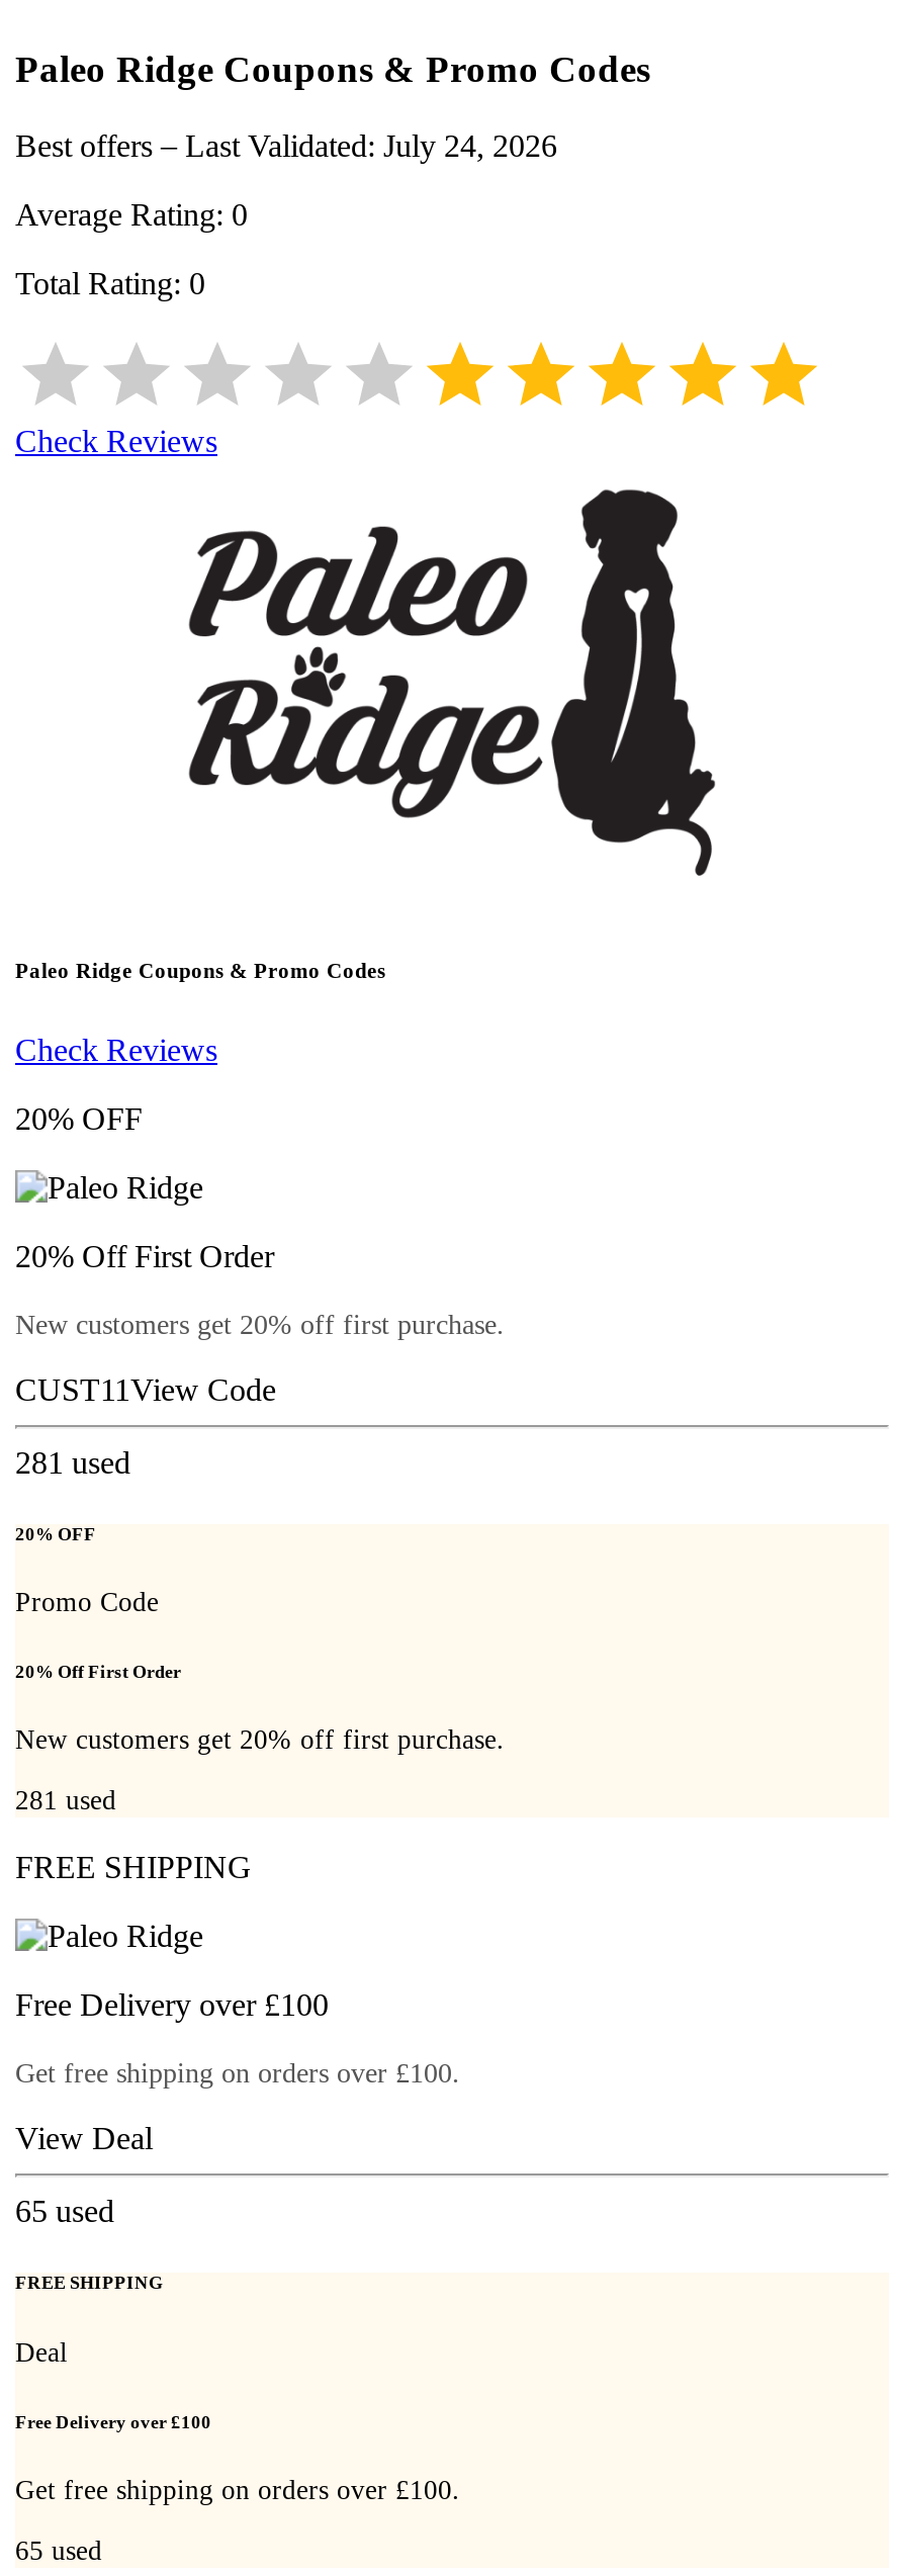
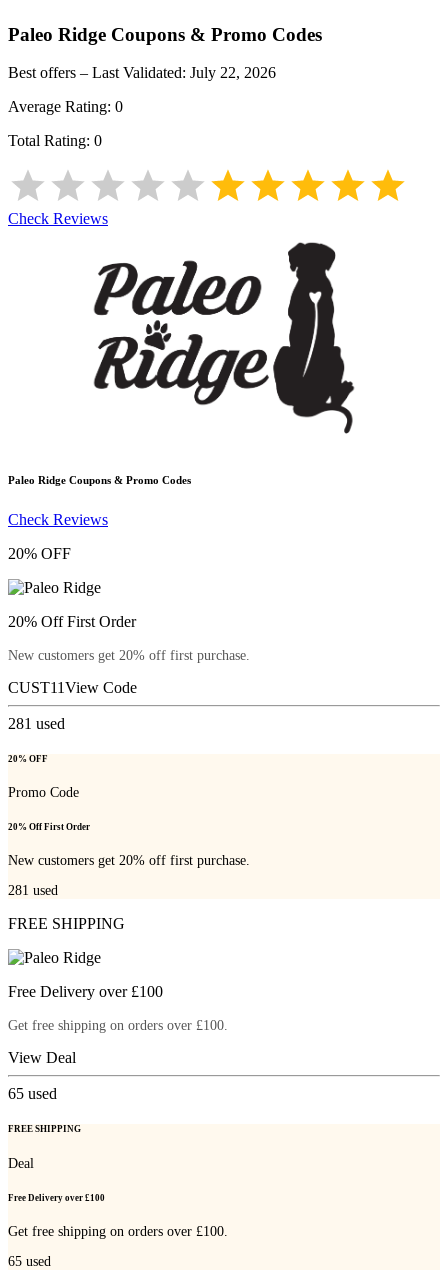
- Best offers – Last Validated: July 24, 2026
+ Best offers – Last Validated: July 22, 2026
